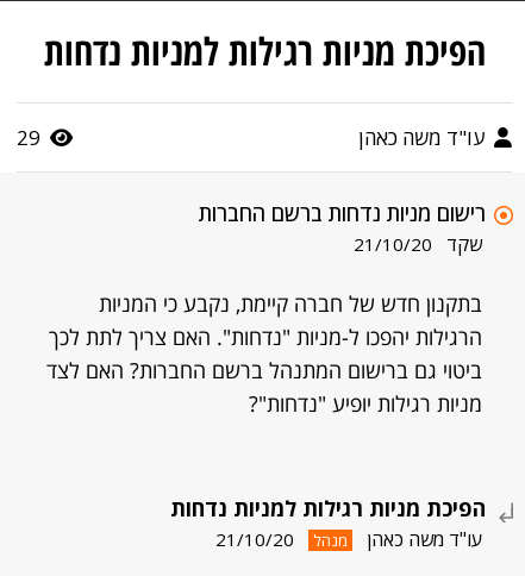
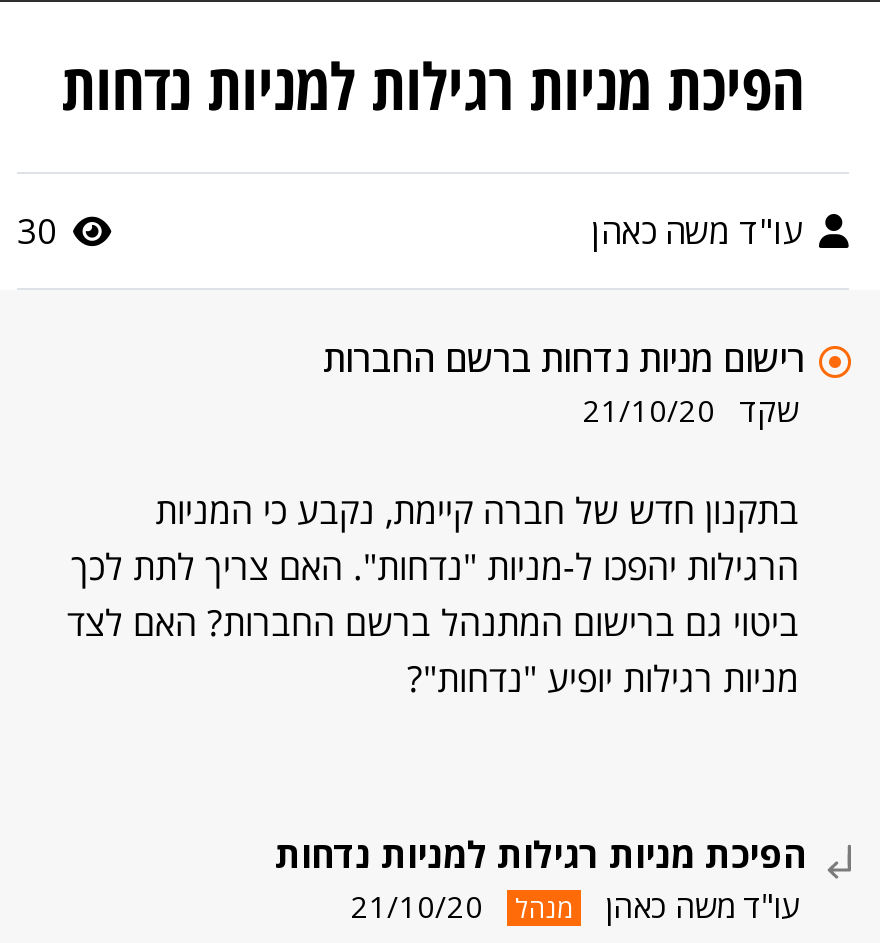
- 29
+ 30
